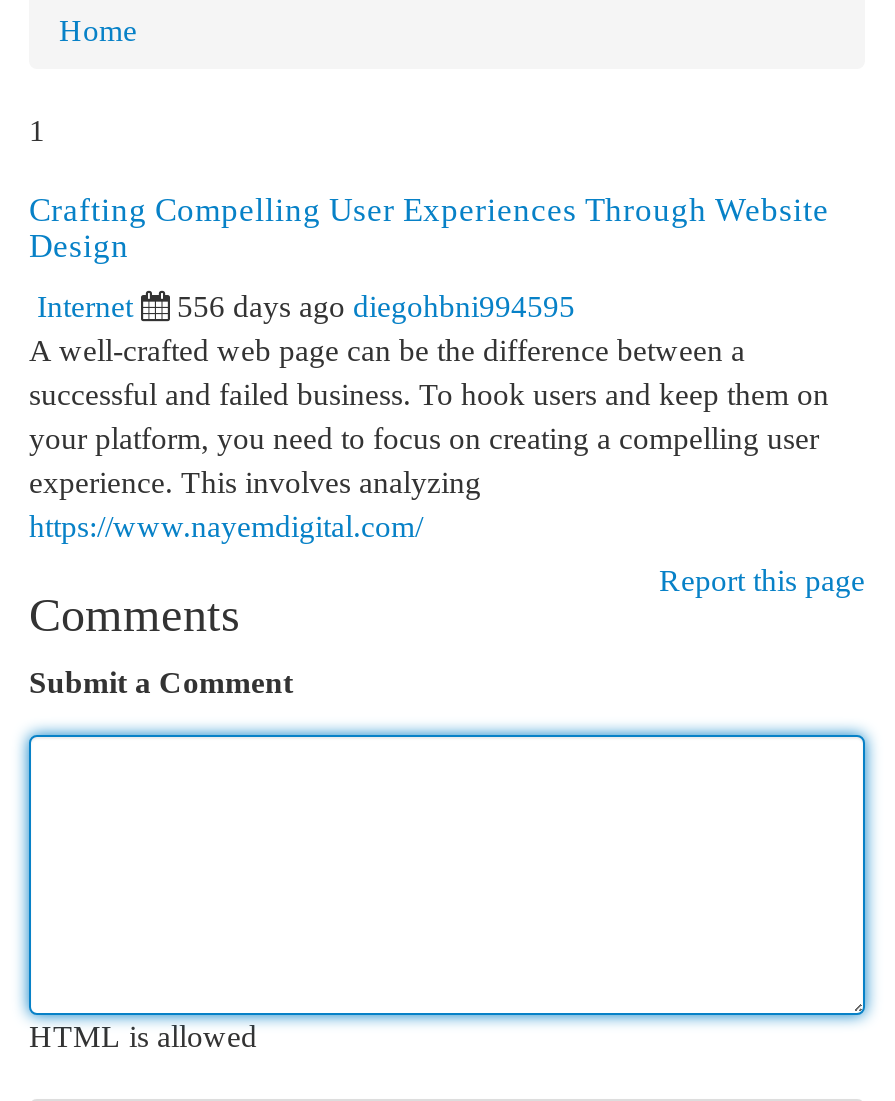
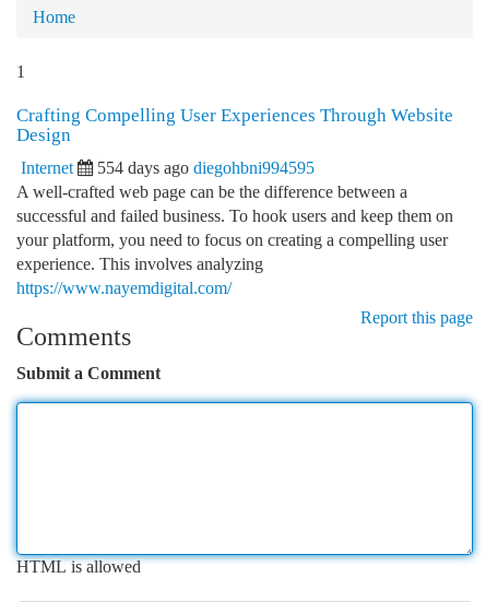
- 556 days ago diegohbni994595
+ 554 days ago diegohbni994595
